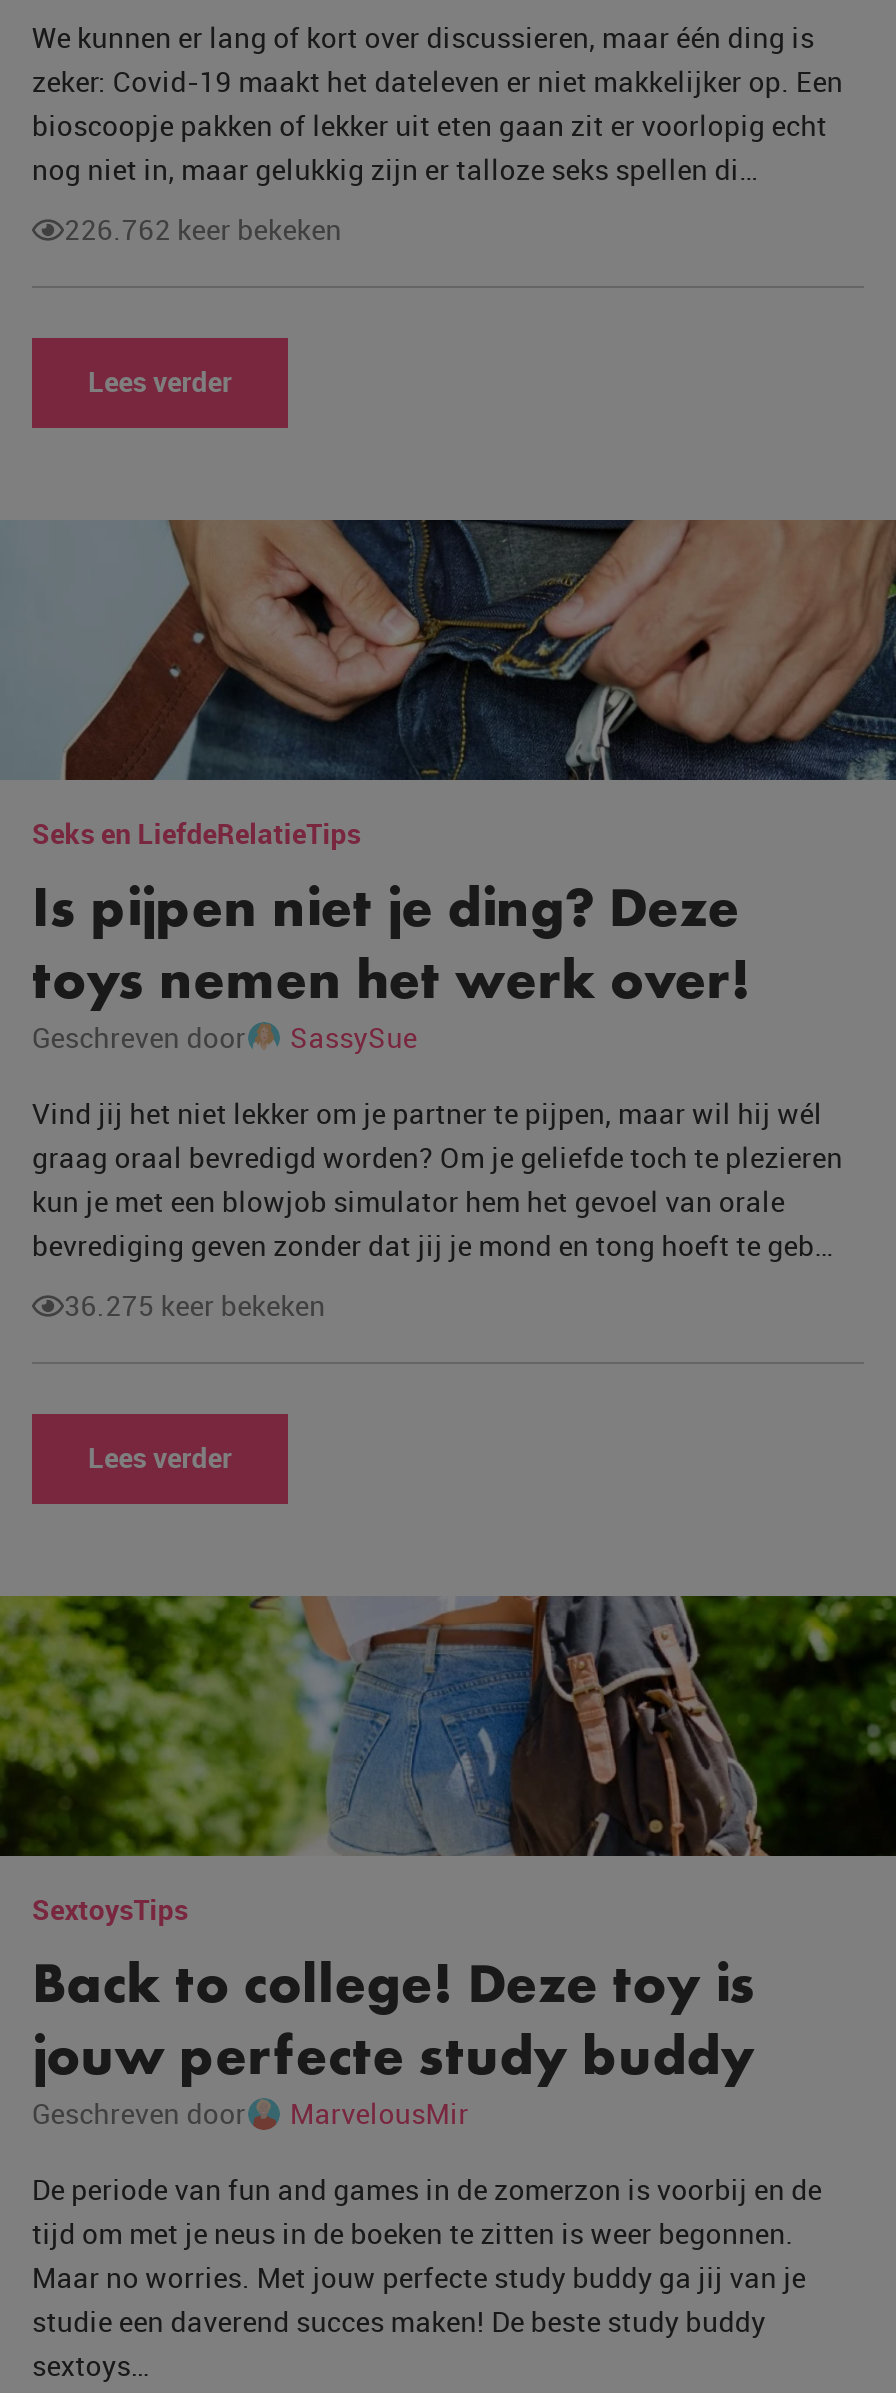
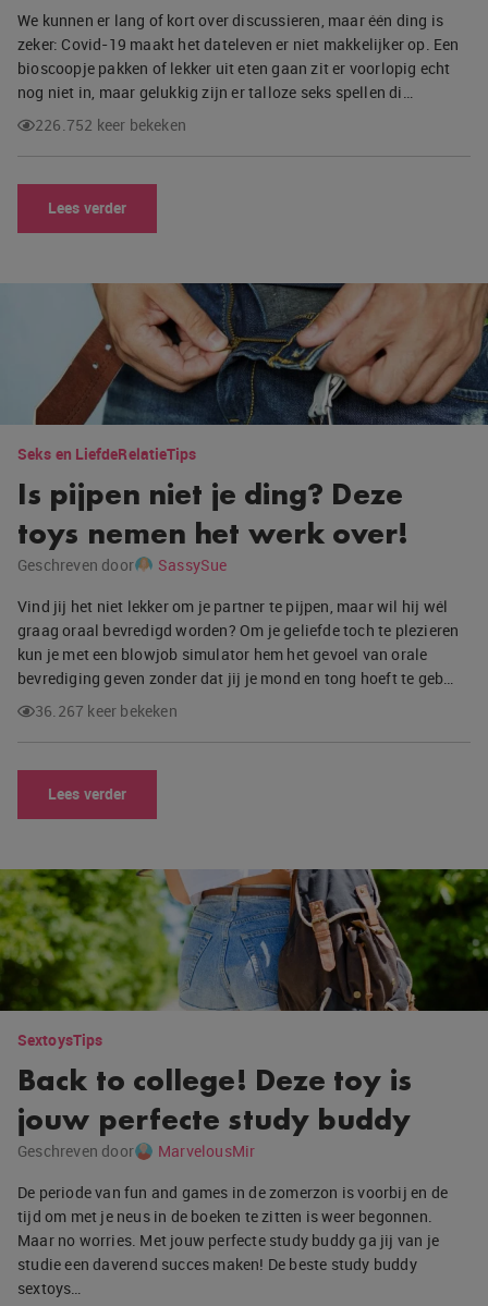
- 226.762 keer bekeken
+ 226.752 keer bekeken

- 36.275 keer bekeken
+ 36.267 keer bekeken
